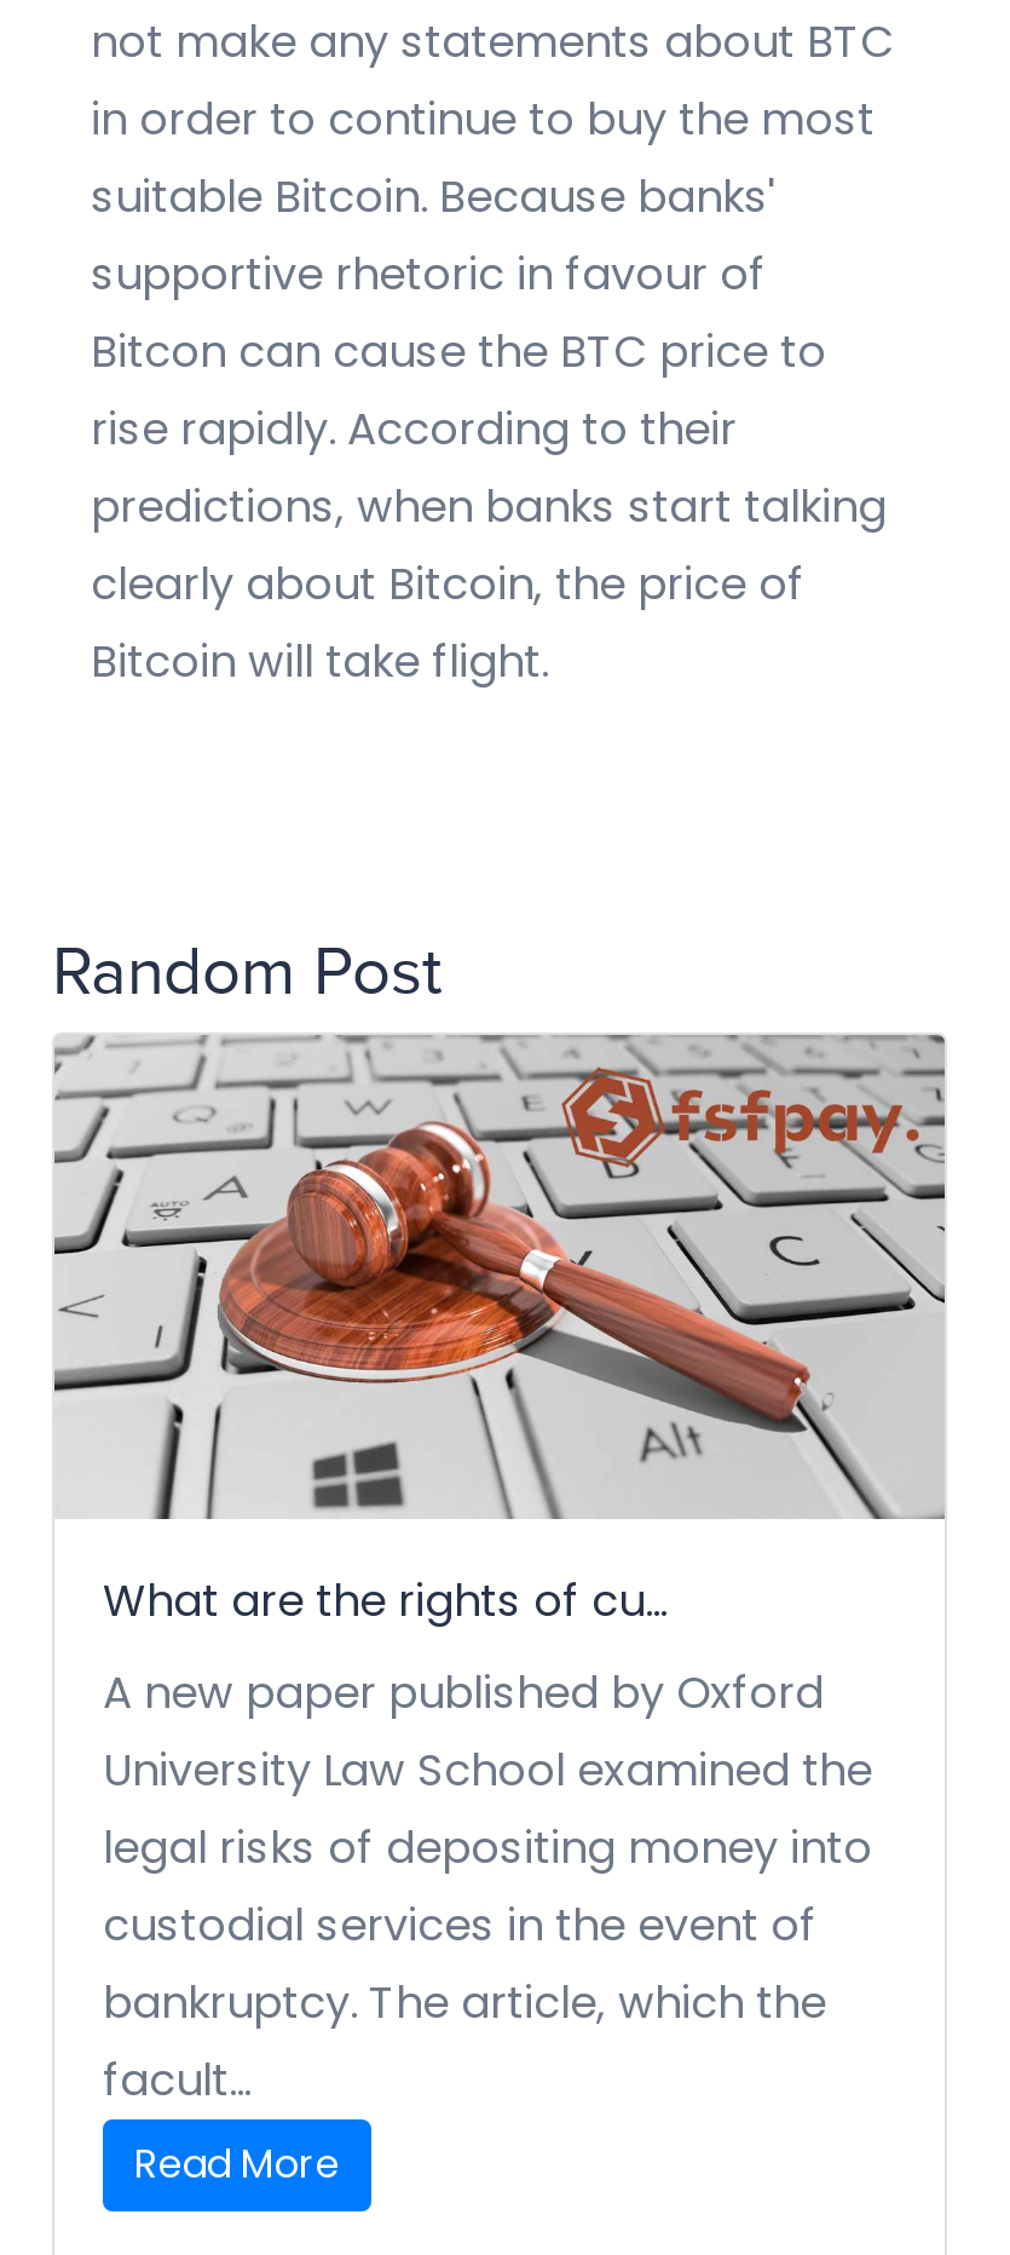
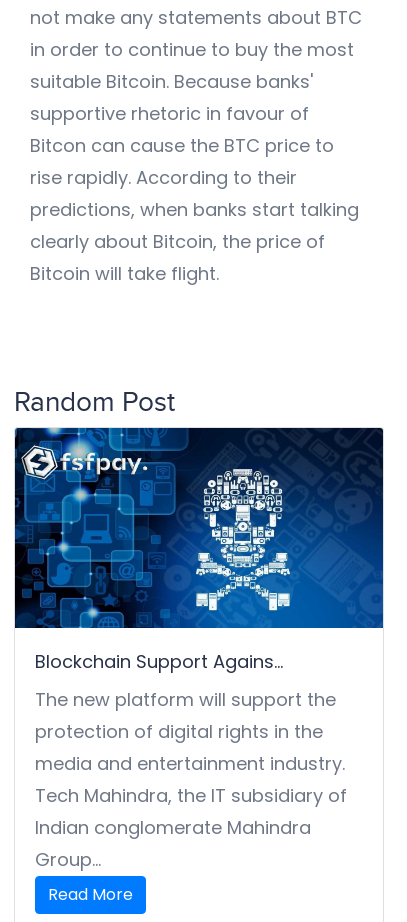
- [image]
- What are the rights of cu...
+ [image]
+ Blockchain Support Agains...

- A new paper published by Oxford
- University Law School examined the
- legal risks of depositing money into
- custodial services in the event of
- bankruptcy. The article, which the
- facult...
+ The new platform will support the
+ protection of digital rights in the
+ media and entertainment industry.
+ Tech Mahindra, the IT subsidiary of
+ Indian conglomerate Mahindra
+ Group...
